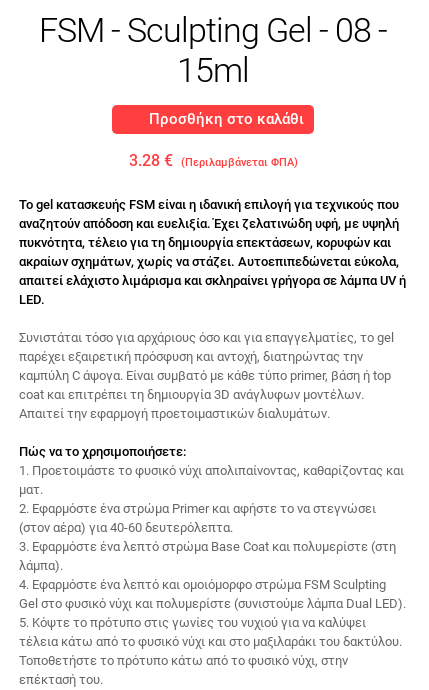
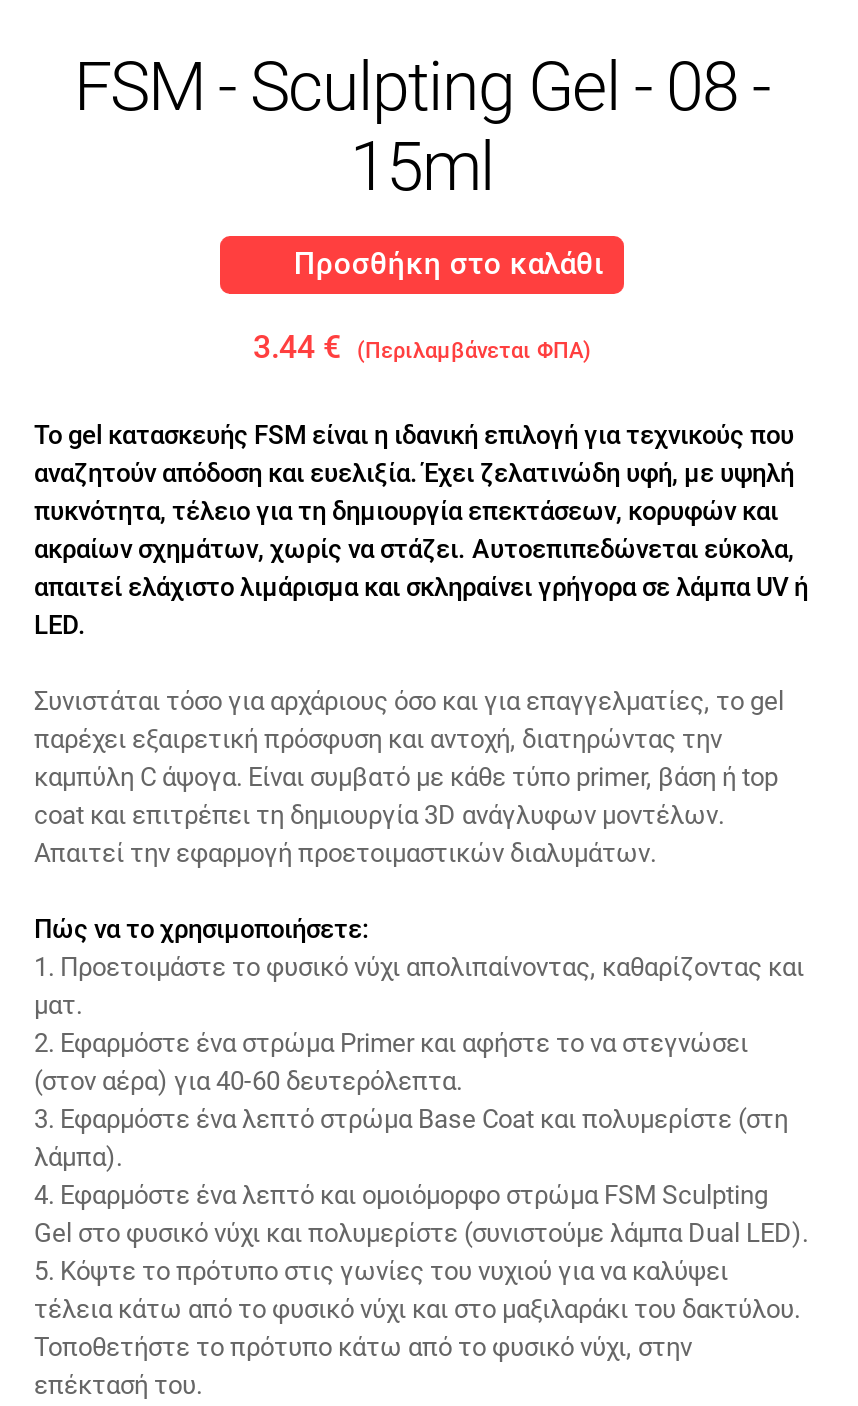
- 3.28 €(Περιλαμβάνεται ΦΠΑ)
+ 3.44 €(Περιλαμβάνεται ΦΠΑ)
